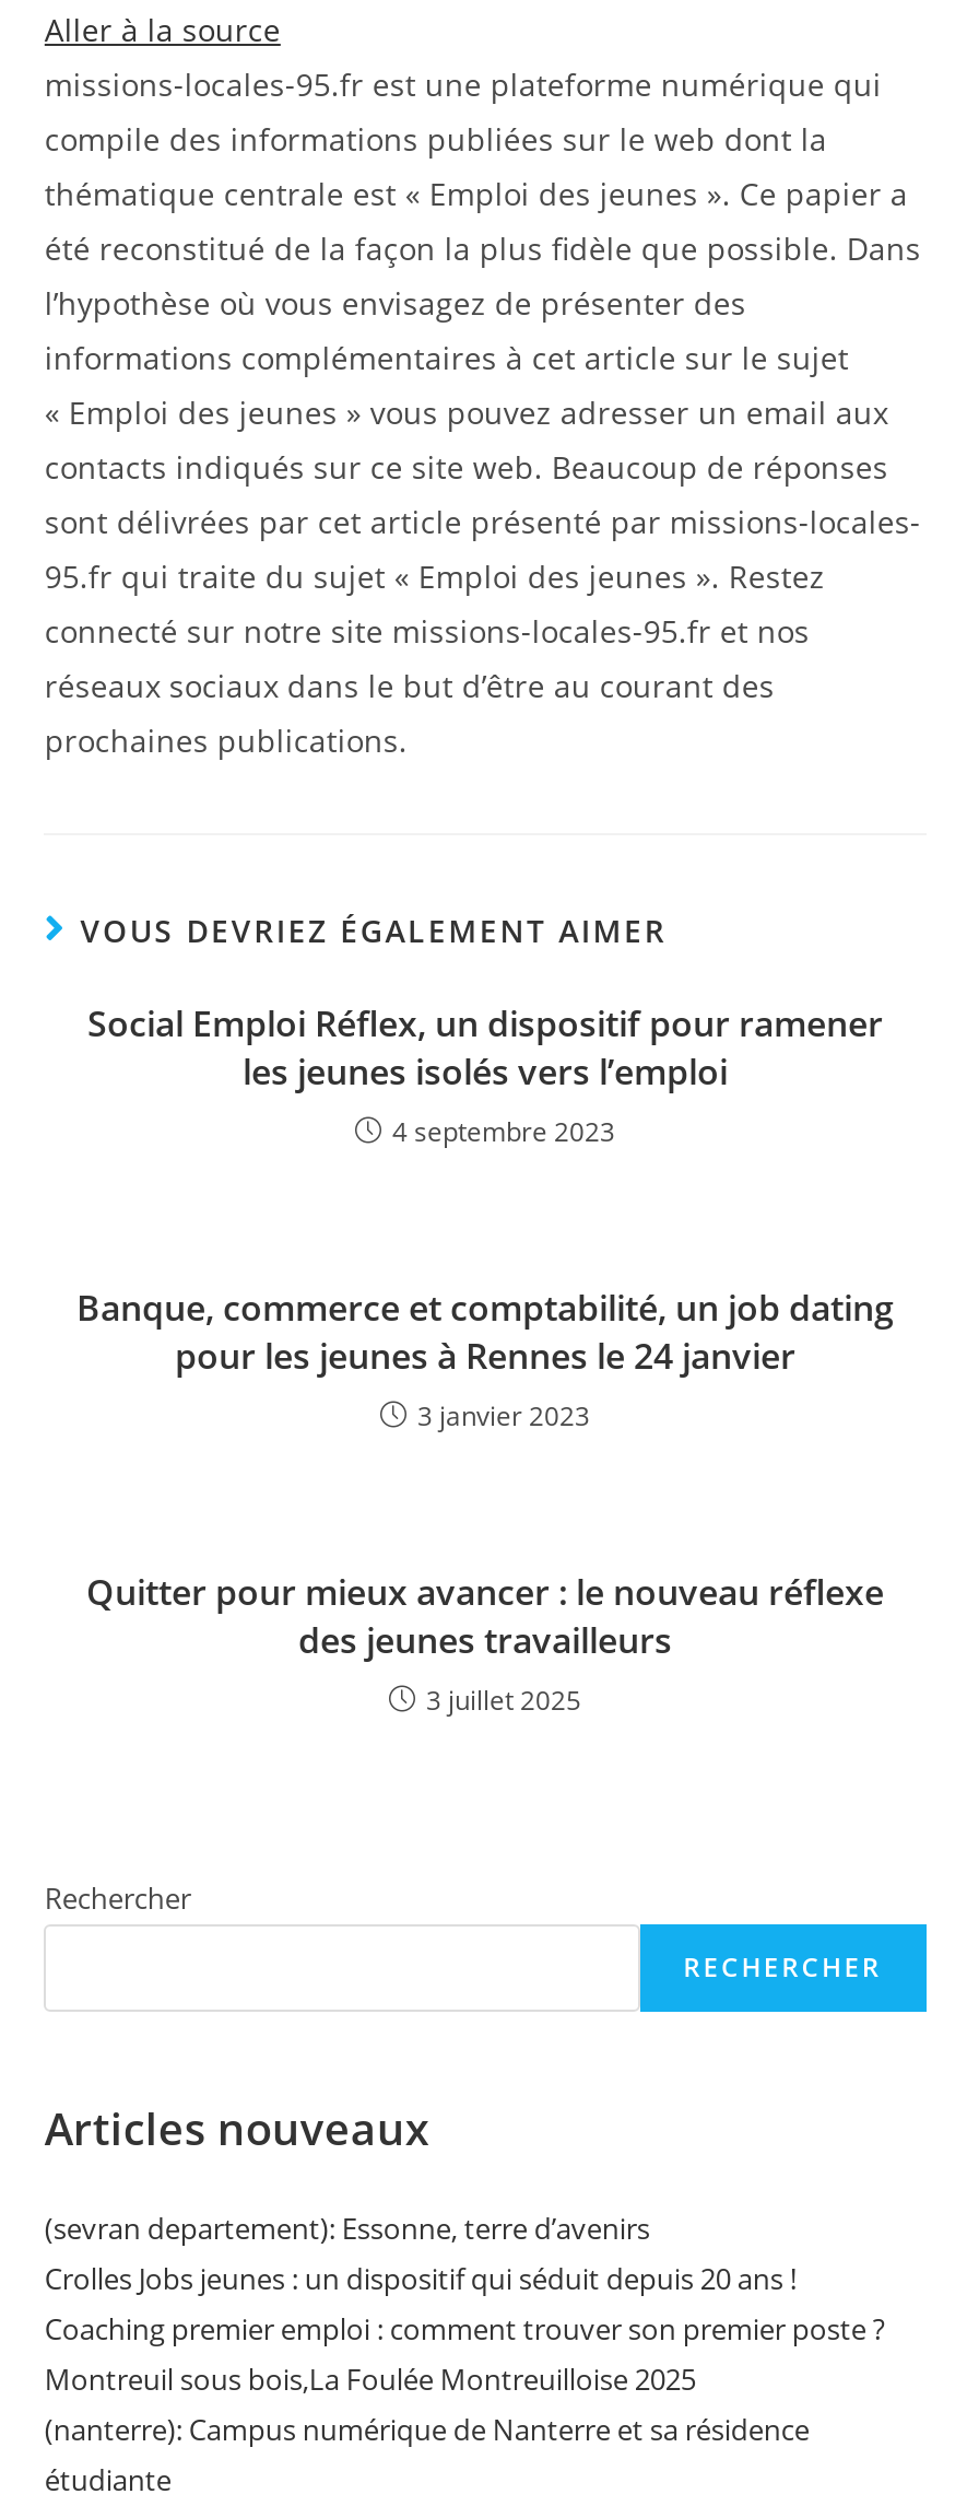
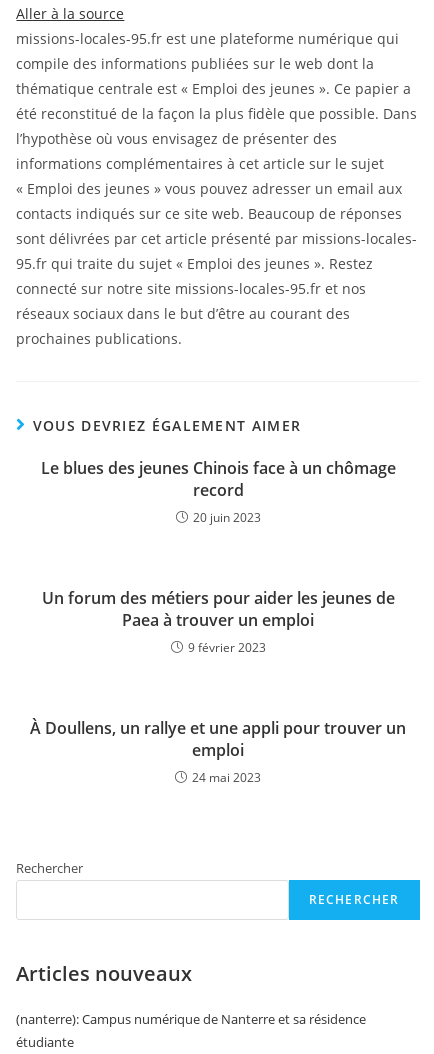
- Social Emploi Réflex, un dispositif pour ramener
- les jeunes isolés vers l’emploi
- 4 septembre 2023
+ Le blues des jeunes Chinois face à un chômage
+ record
+ 20 juin 2023

- Banque, commerce et comptabilité, un job dating
- pour les jeunes à Rennes le 24 janvier
- 3 janvier 2023
+ Un forum des métiers pour aider les jeunes de
+ Paea à trouver un emploi
+ 9 février 2023

- Quitter pour mieux avancer : le nouveau réflexe
- des jeunes travailleurs
- 3 juillet 2025
+ À Doullens, un rallye et une appli pour trouver un
+ emploi
+ 24 mai 2023

- (sevran departement): Essonne, terre d’avenirs
- Crolles Jobs jeunes : un dispositif qui séduit depuis 20 ans !
- Coaching premier emploi : comment trouver son premier poste ?
- Montreuil sous bois,La Foulée Montreuilloise 2025
